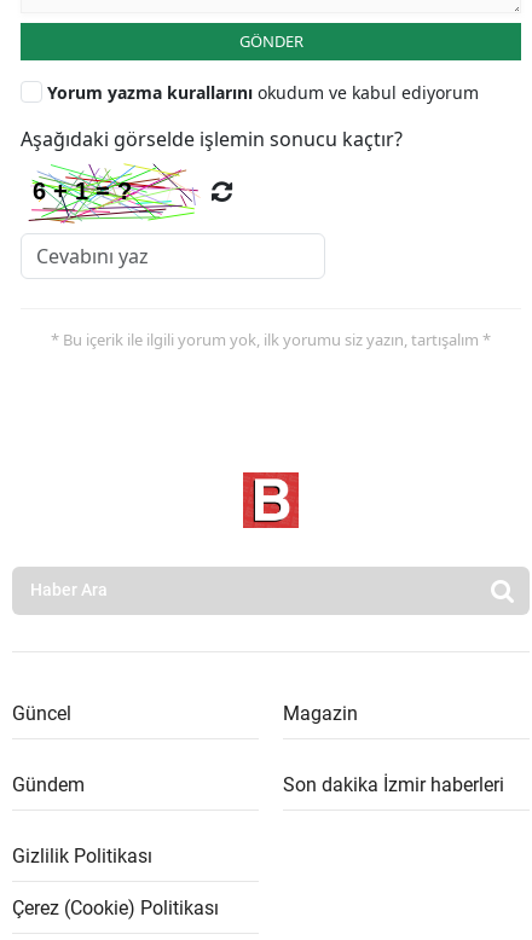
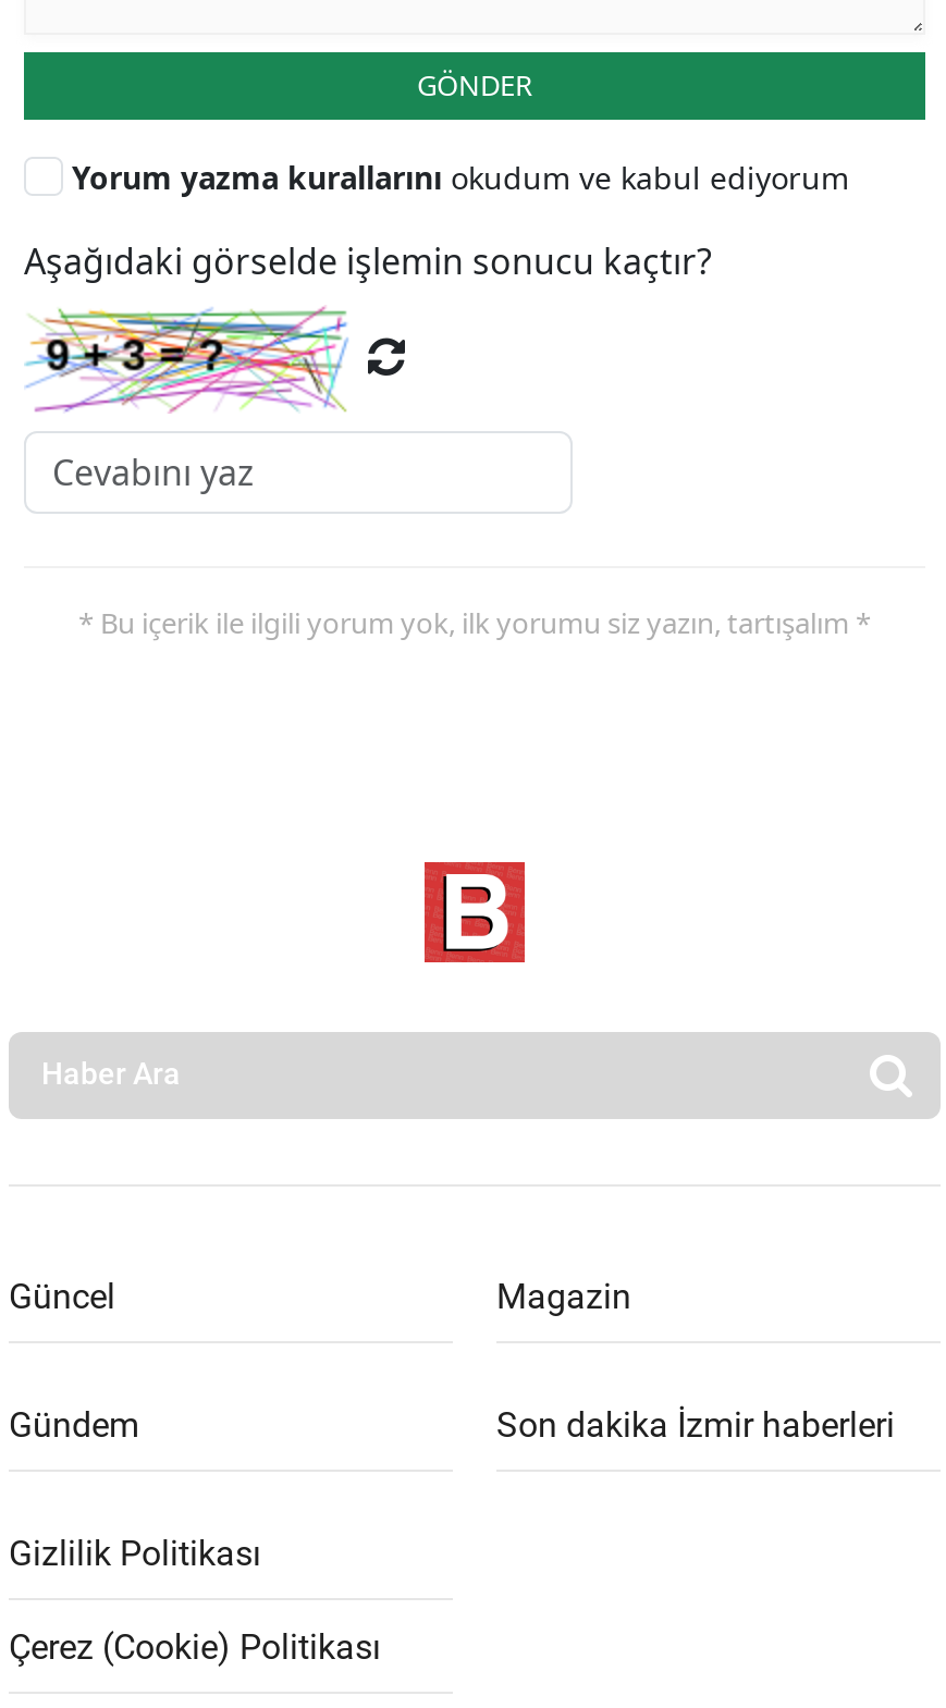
- [image]
+ [image]
